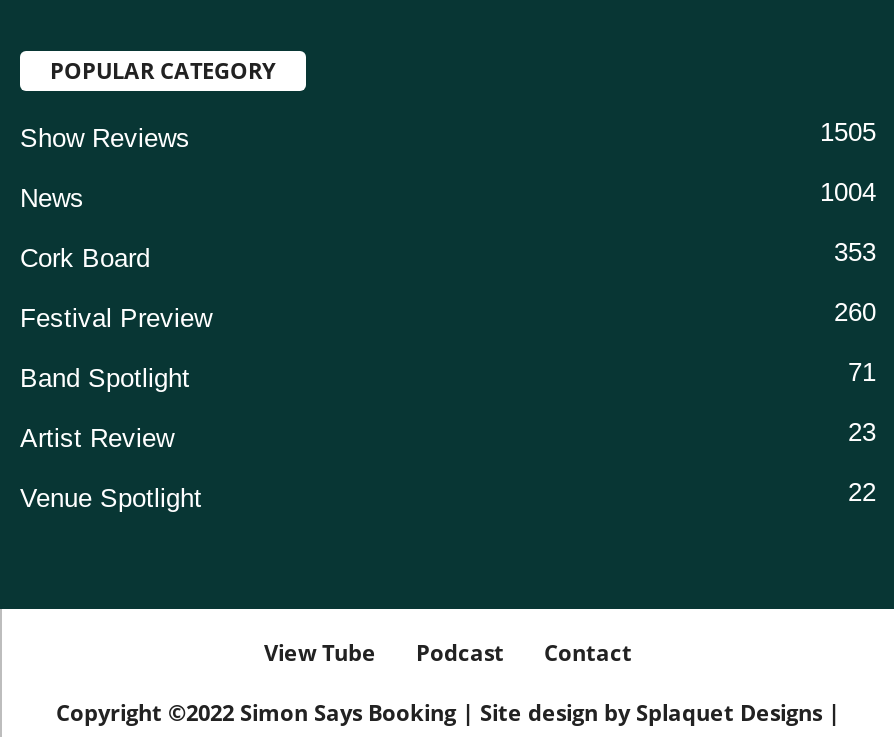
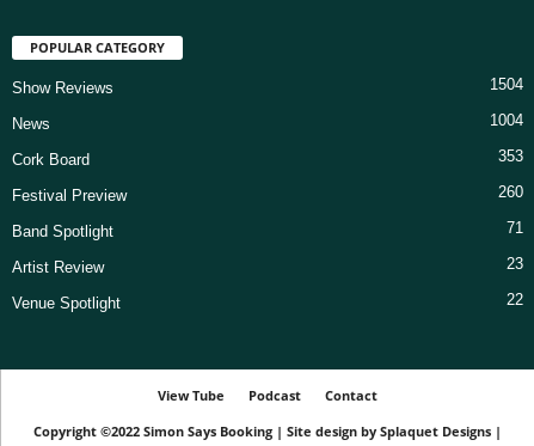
- 1505
+ 1504
